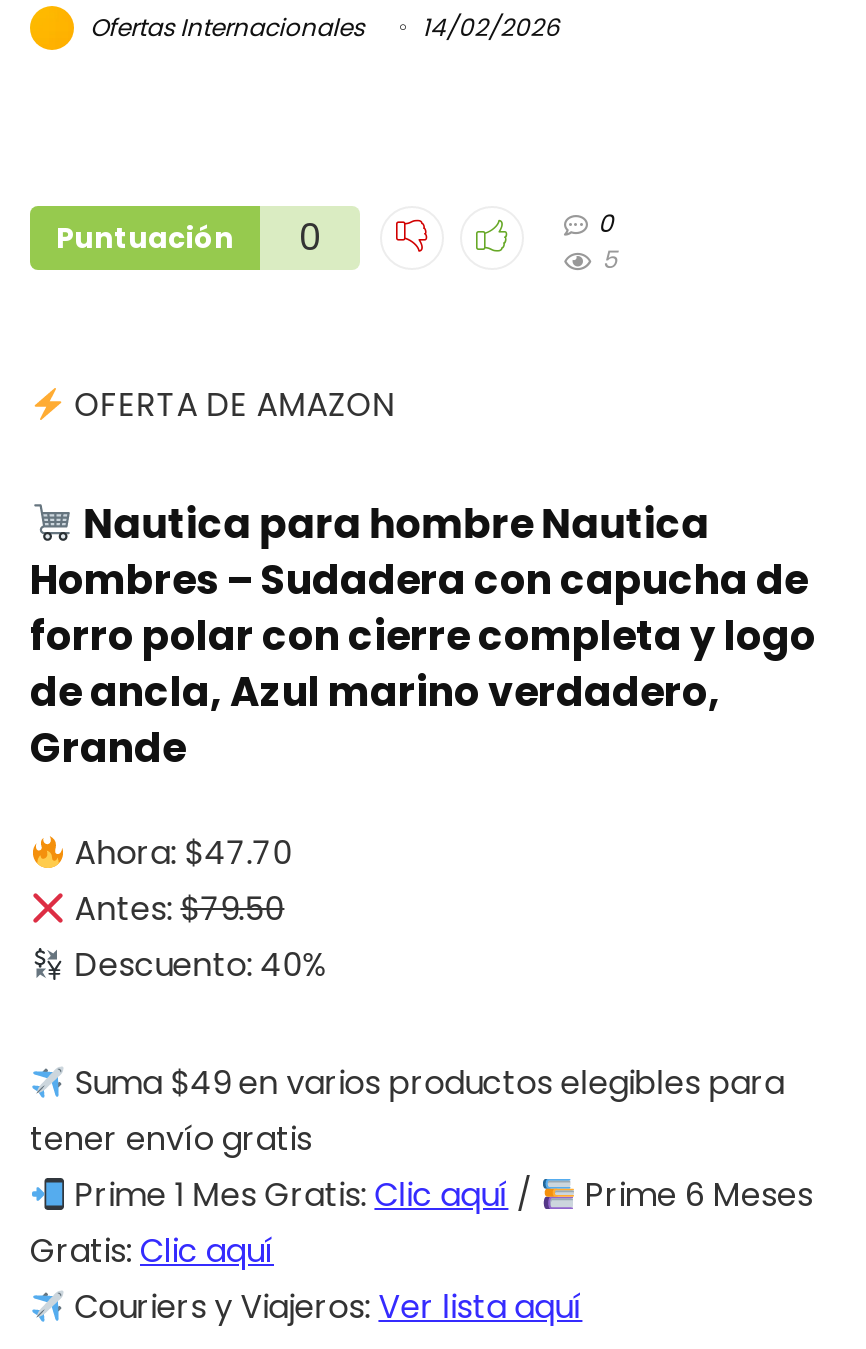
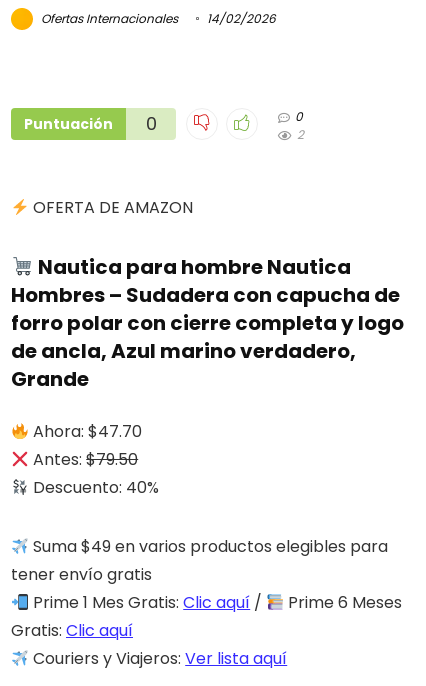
- 5
+ 2
